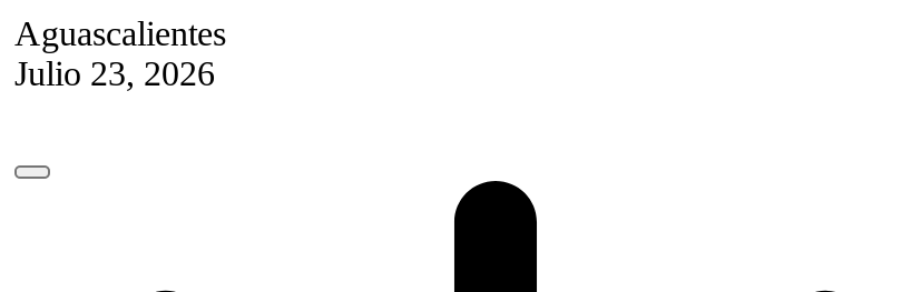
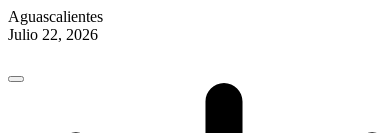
- Julio 23, 2026
+ Julio 22, 2026
